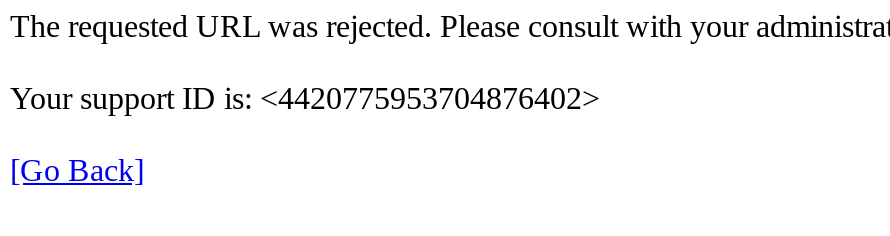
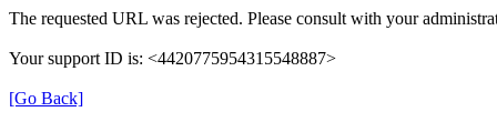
- Your support ID is: <4420775953704876402>
+ Your support ID is: <4420775954315548887>
